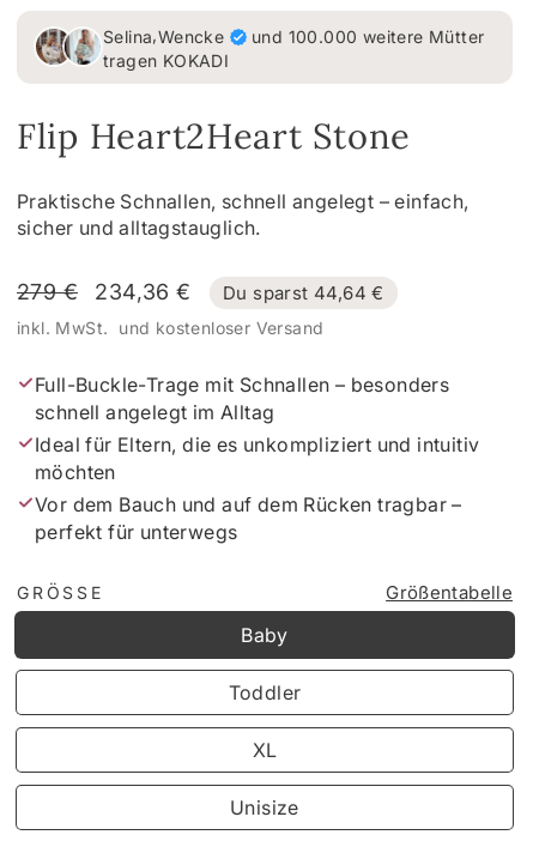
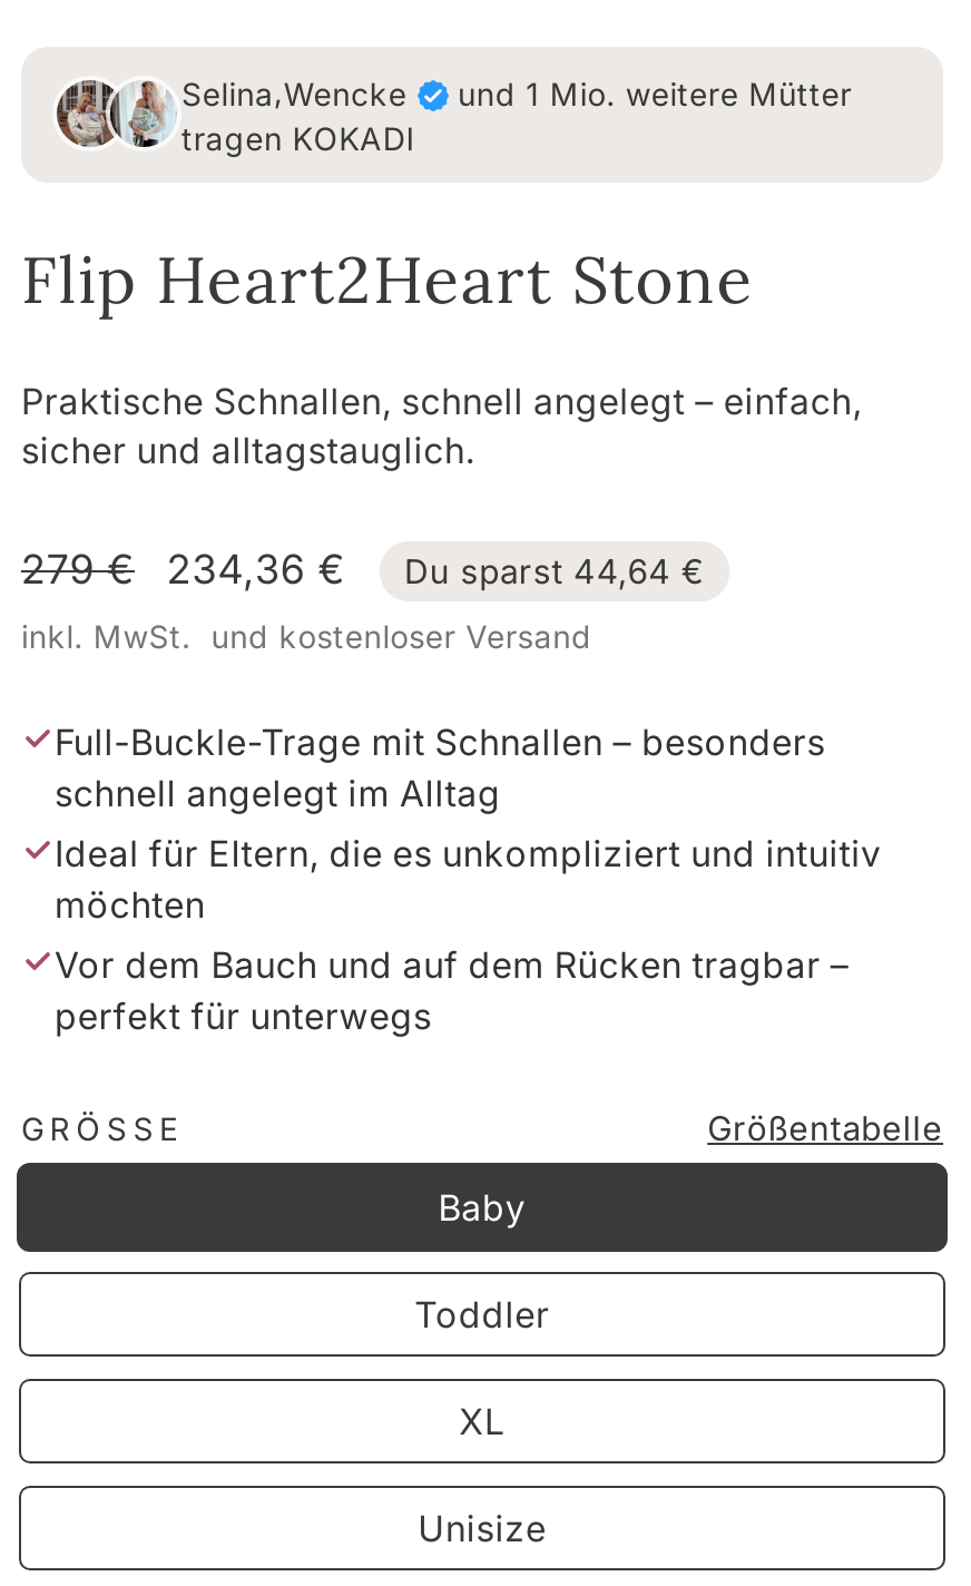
- und 100.000 weitere Mütter
+ und 1 Mio. weitere Mütter
